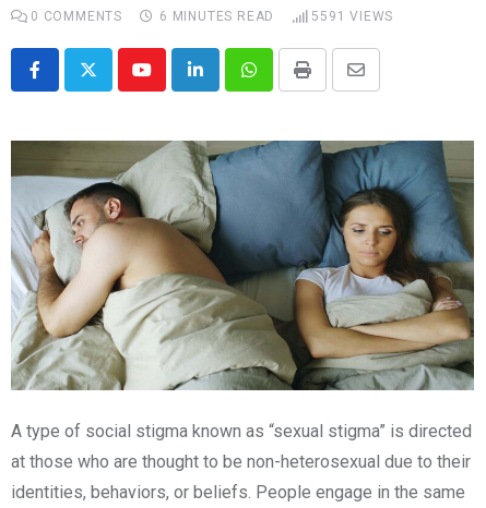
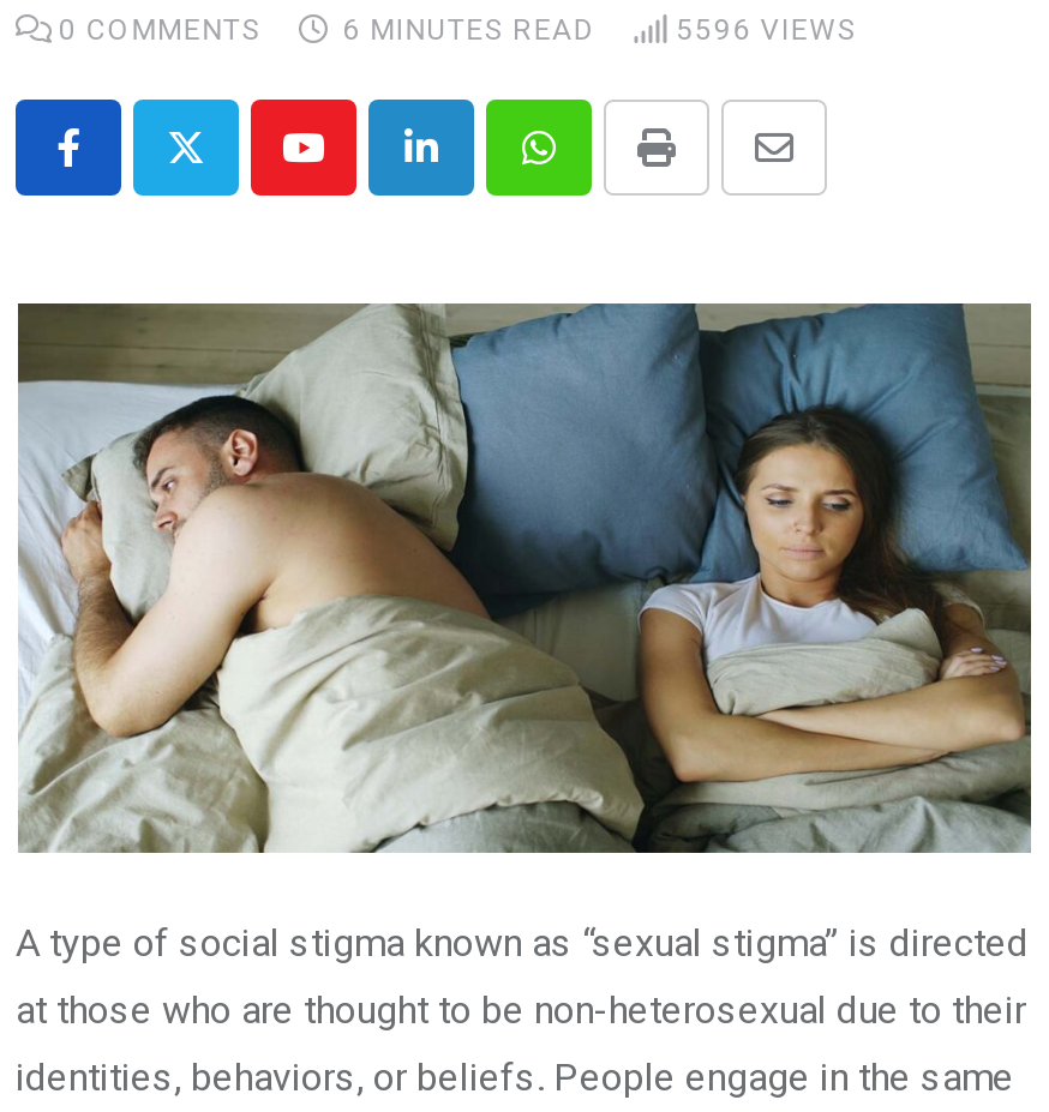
- 5591 VIEWS
+ 5596 VIEWS
